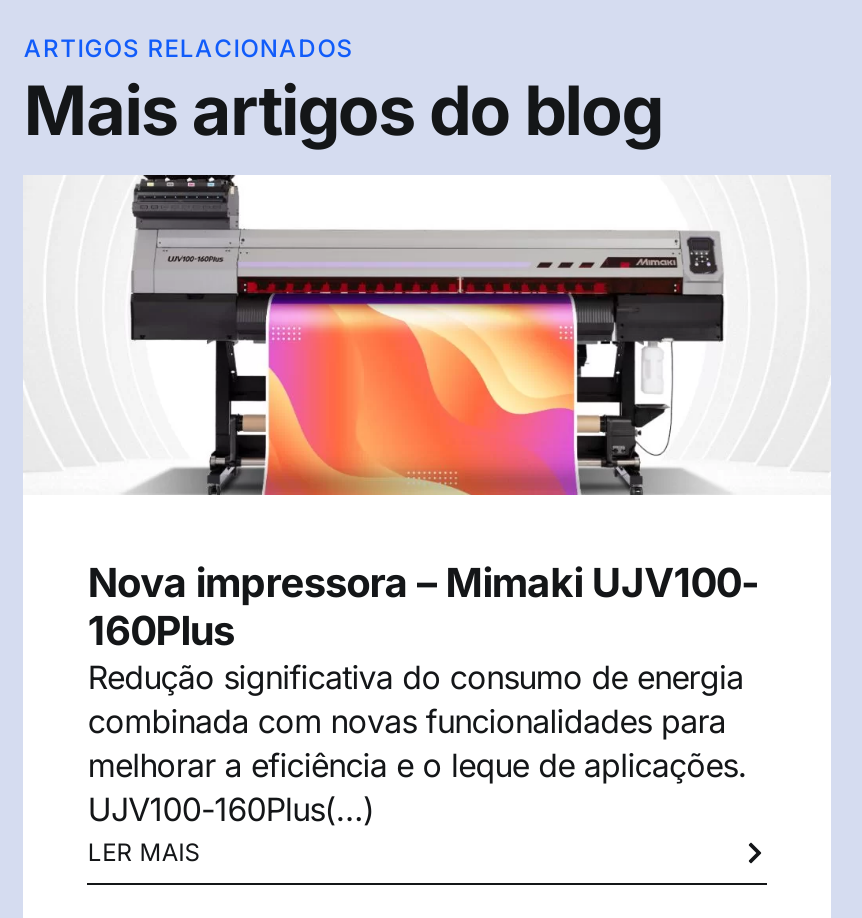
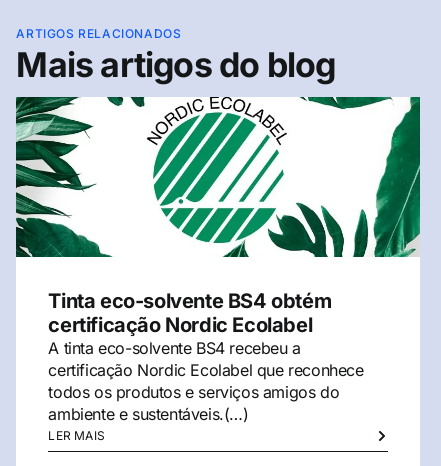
- [image]
- Nova impressora – Mimaki UJV100-
- 160Plus
- Redução significativa do consumo de energia
- combinada com novas funcionalidades para
- melhorar a eficiência e o leque de aplicações.
- UJV100-160Plus(…)
+ [image]
+ Tinta eco-solvente BS4 obtém
+ certificação Nordic Ecolabel
+ A tinta eco-solvente BS4 recebeu a
+ certificação Nordic Ecolabel que reconhece
+ todos os produtos e serviços amigos do
+ ambiente e sustentáveis.(…)
